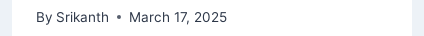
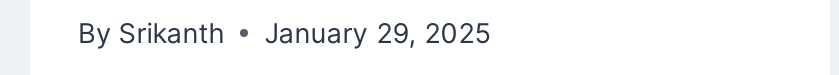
- By Srikanth March 17, 2025
+ By Srikanth January 29, 2025
